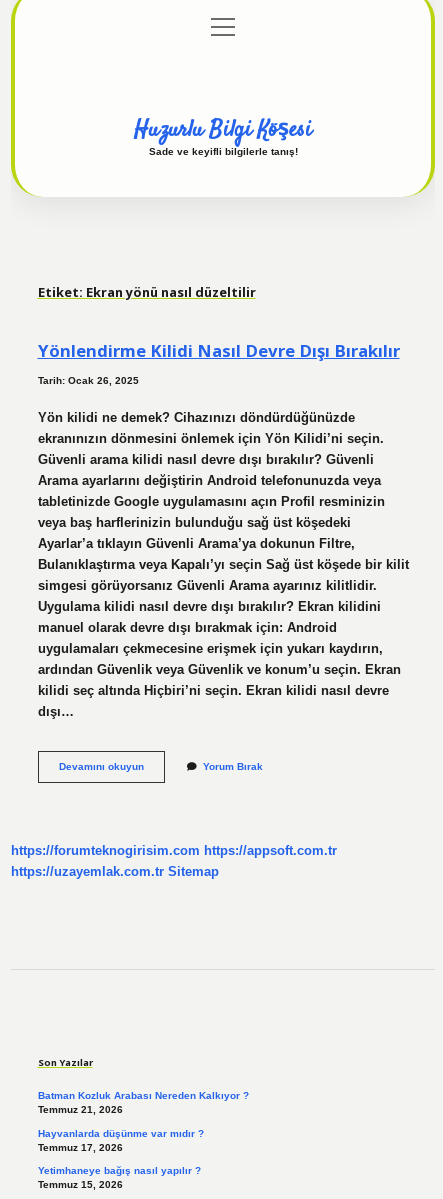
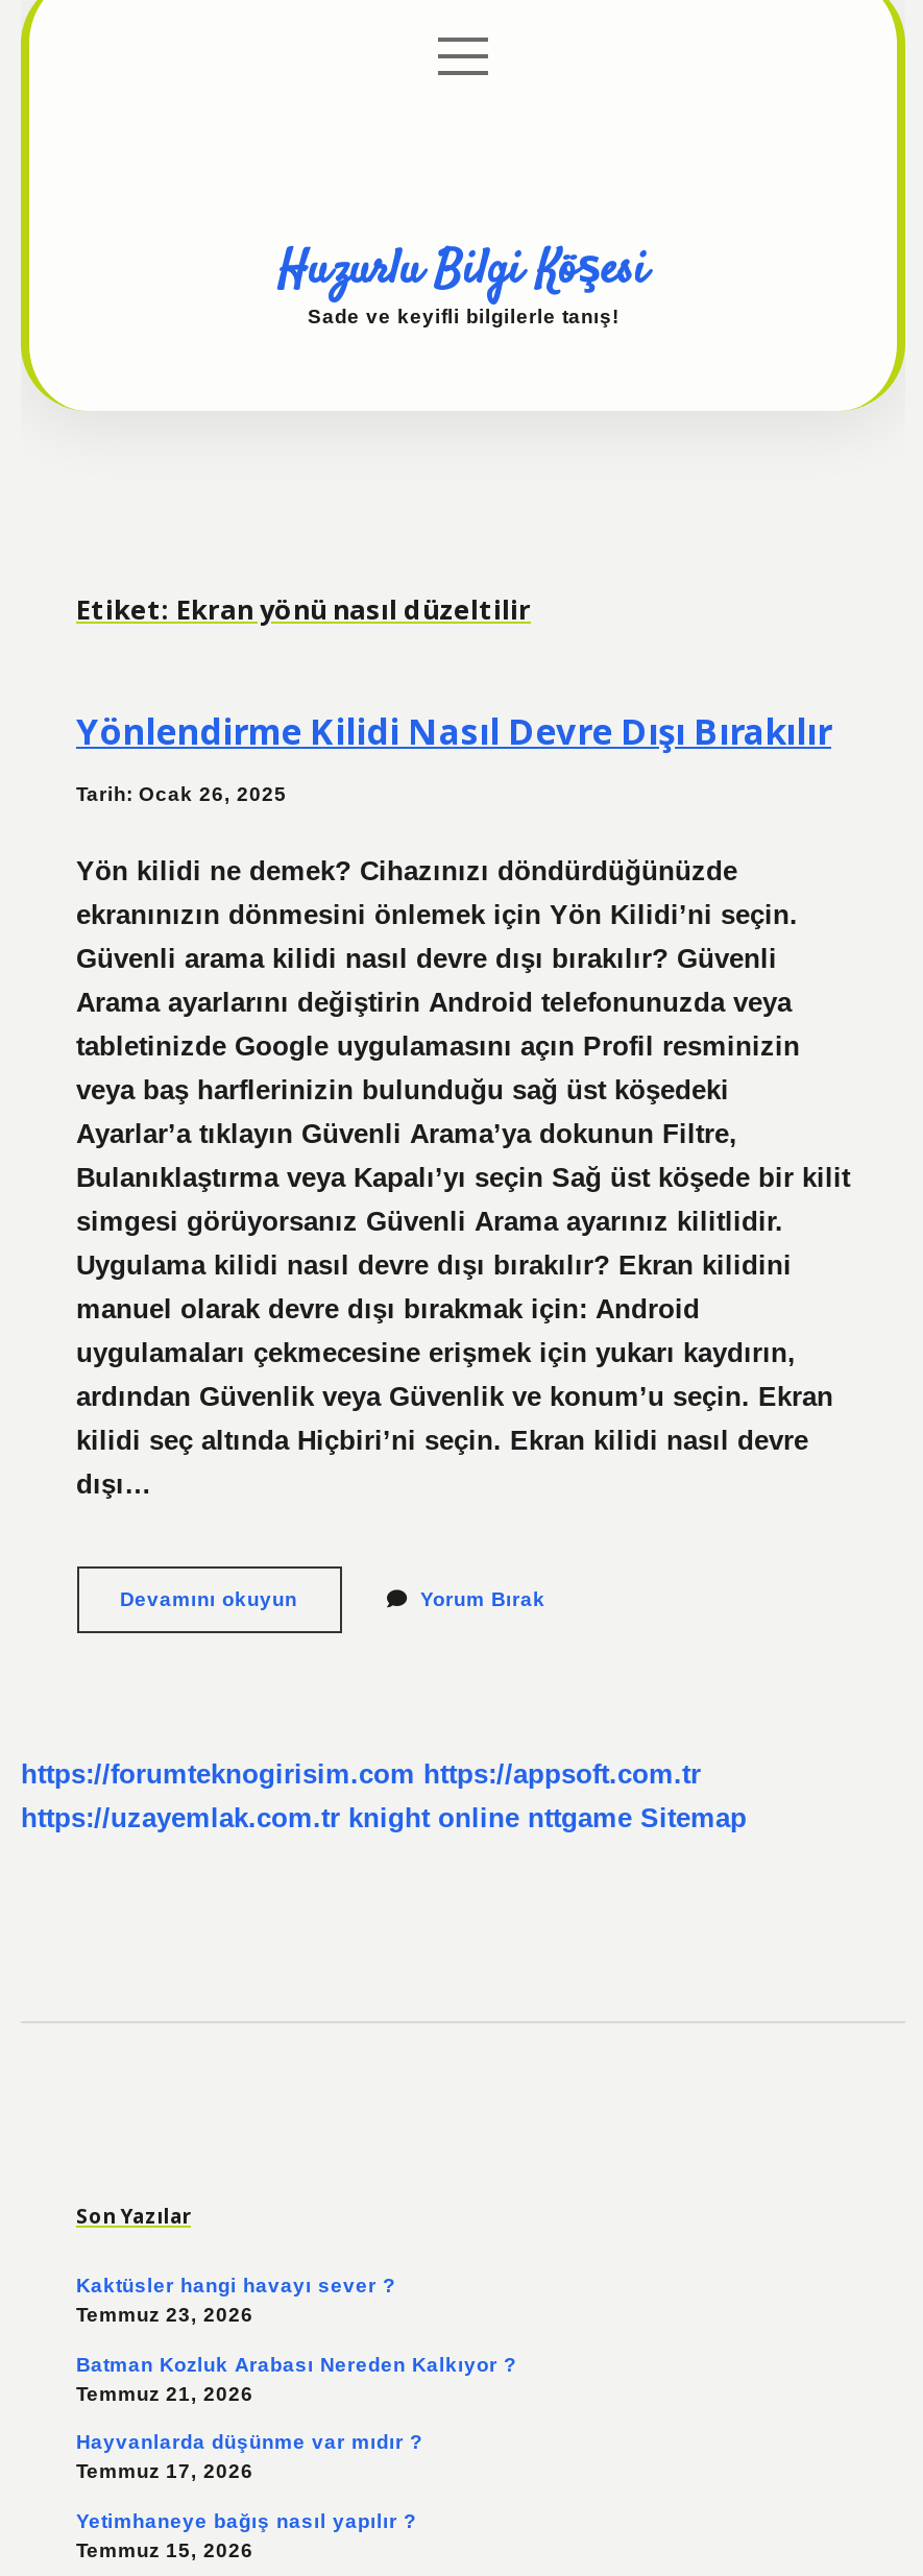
- https://uzayemlak.com.tr Sitemap
+ https://uzayemlak.com.tr knight online nttgame Sitemap

+ Kaktüsler hangi havayı sever ?
+ Temmuz 23, 2026
